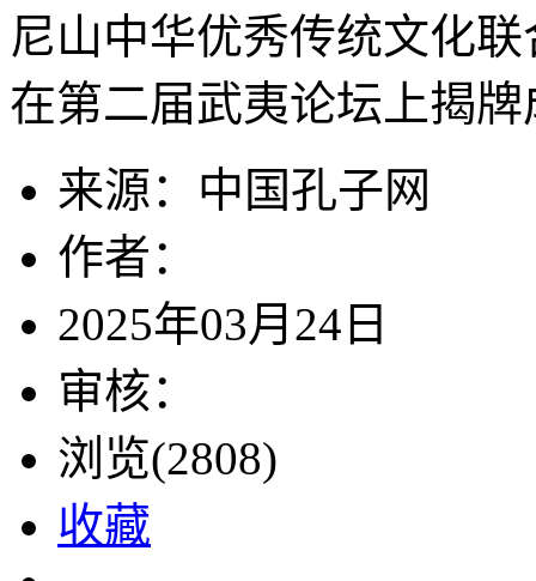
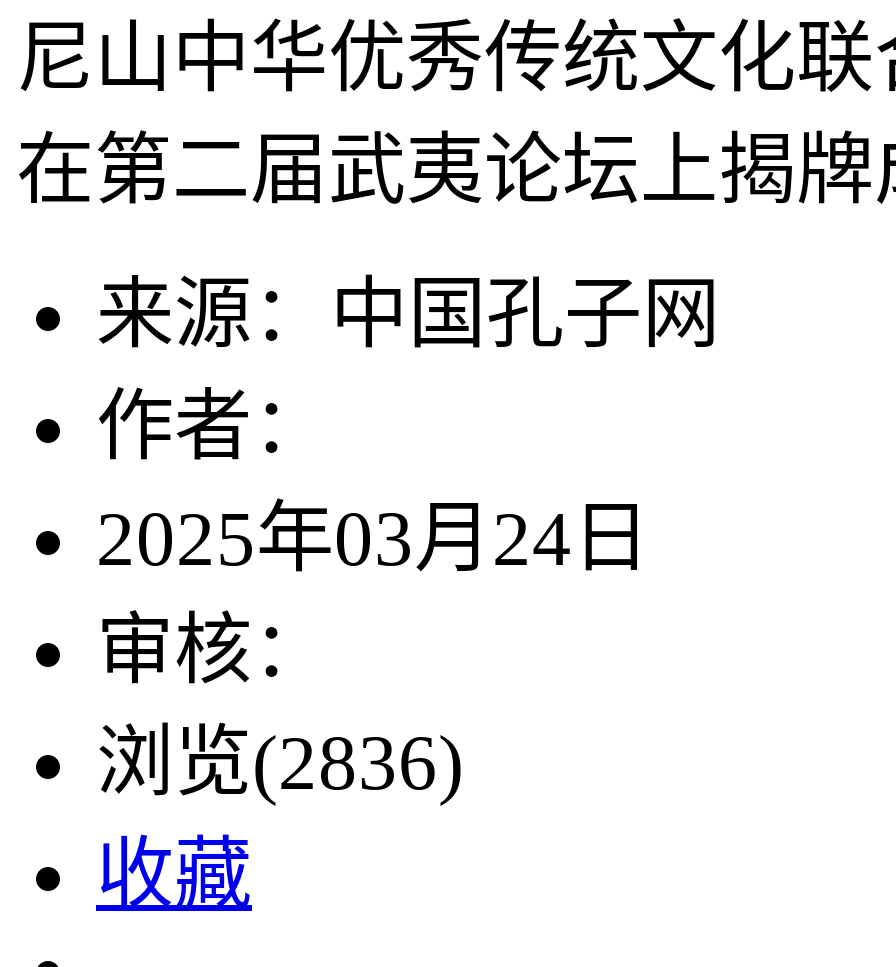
- 浏览(2808)
+ 浏览(2836)
